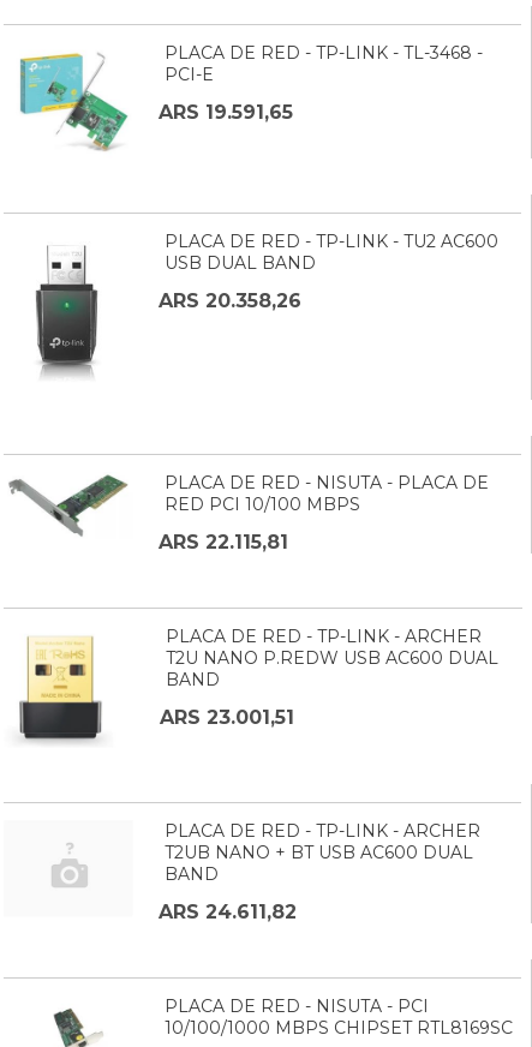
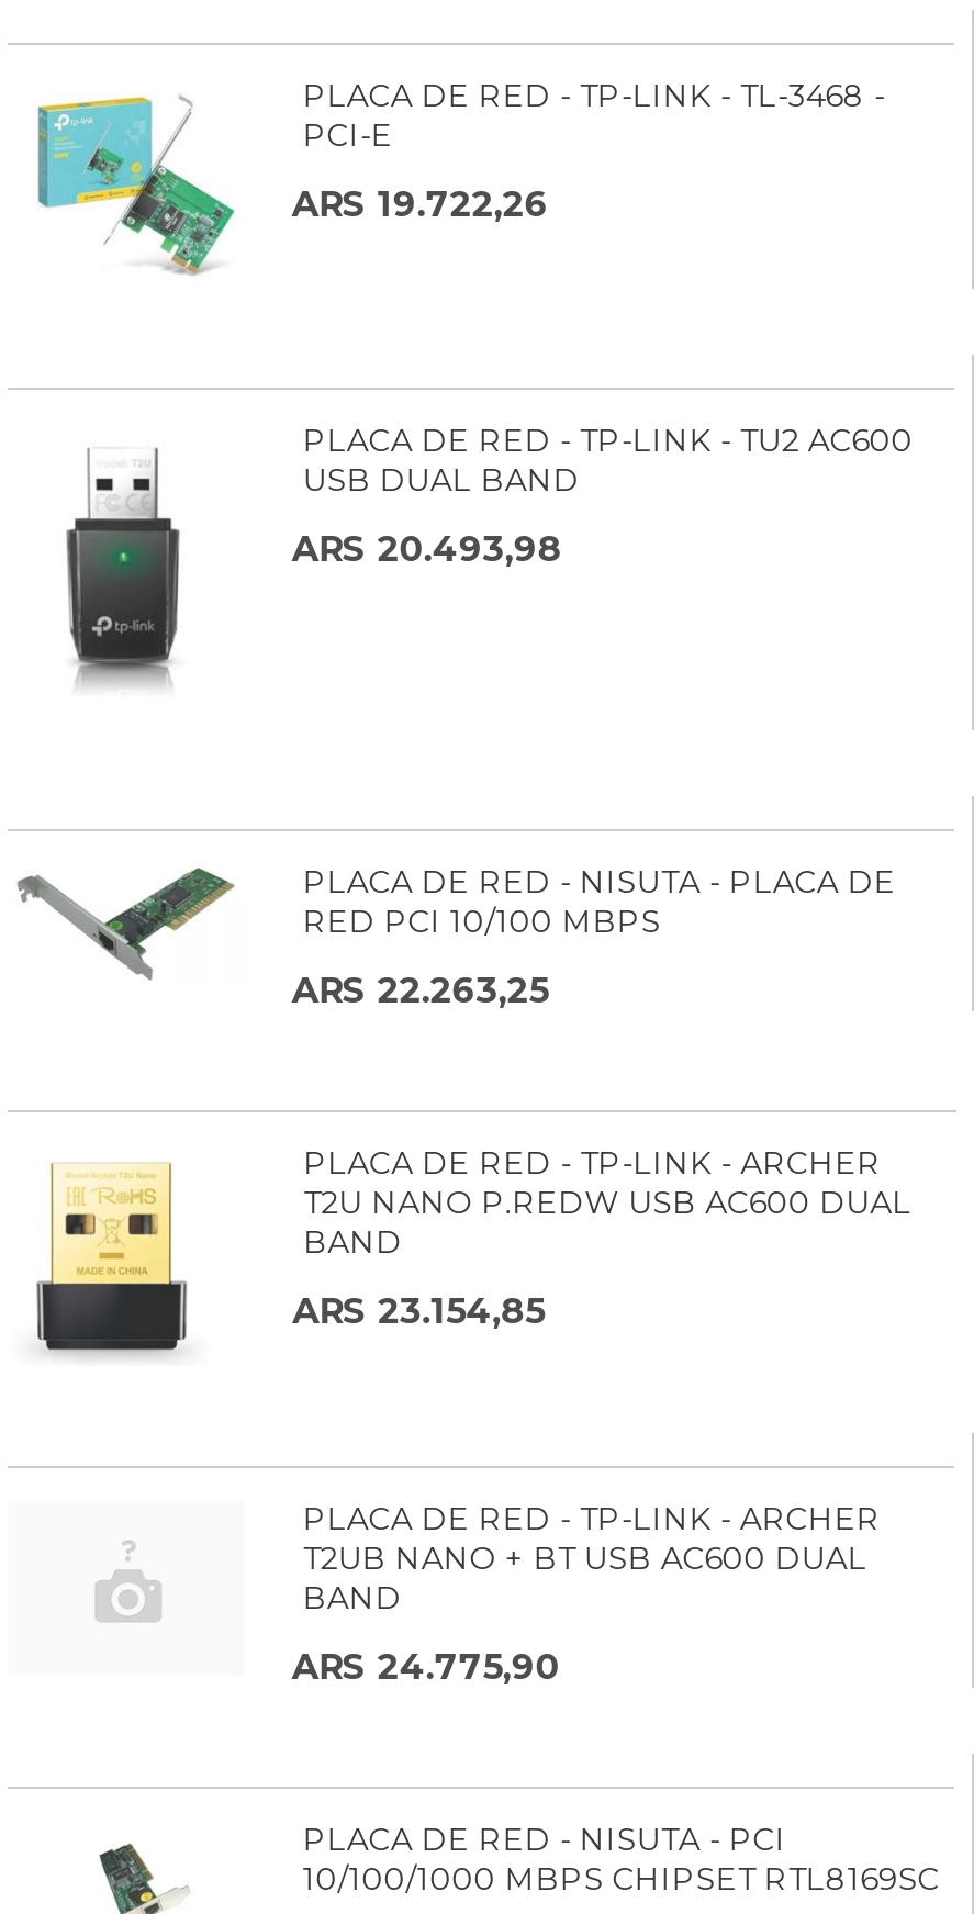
- ARS 19.591,65
+ ARS 19.722,26

- ARS 20.358,26
+ ARS 20.493,98

- ARS 22.115,81
+ ARS 22.263,25

- ARS 23.001,51
+ ARS 23.154,85

- ARS 24.611,82
+ ARS 24.775,90
